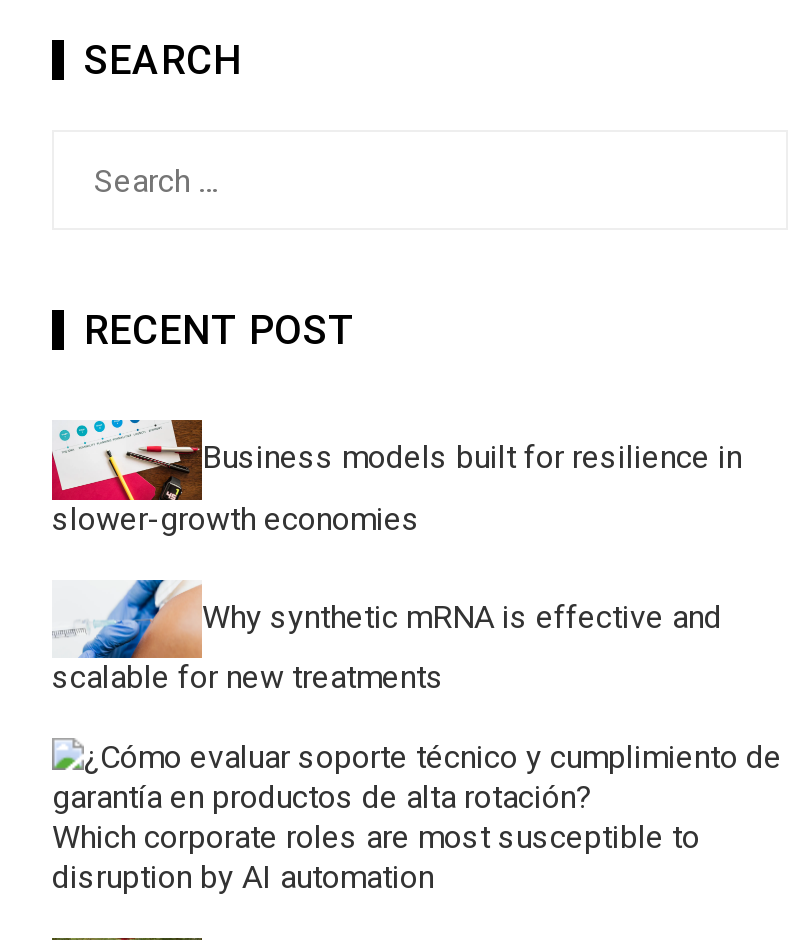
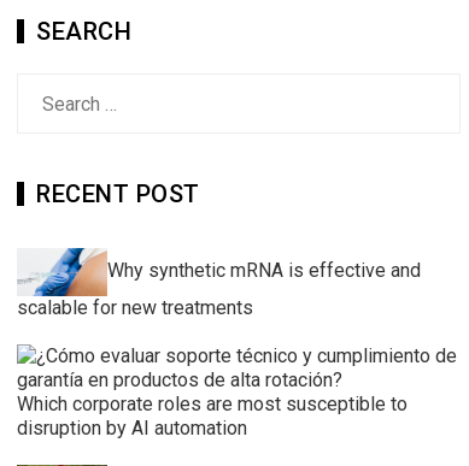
- [image]
- Business models built for resilience in
- slower-growth economies
